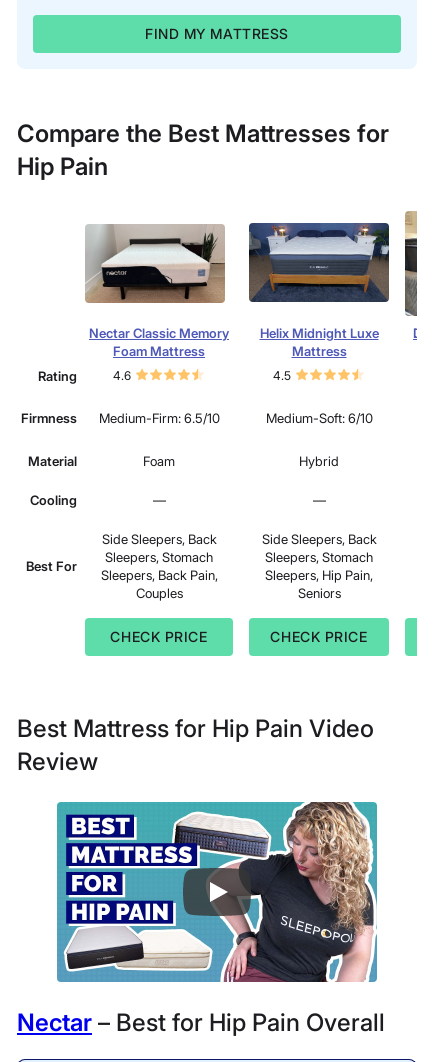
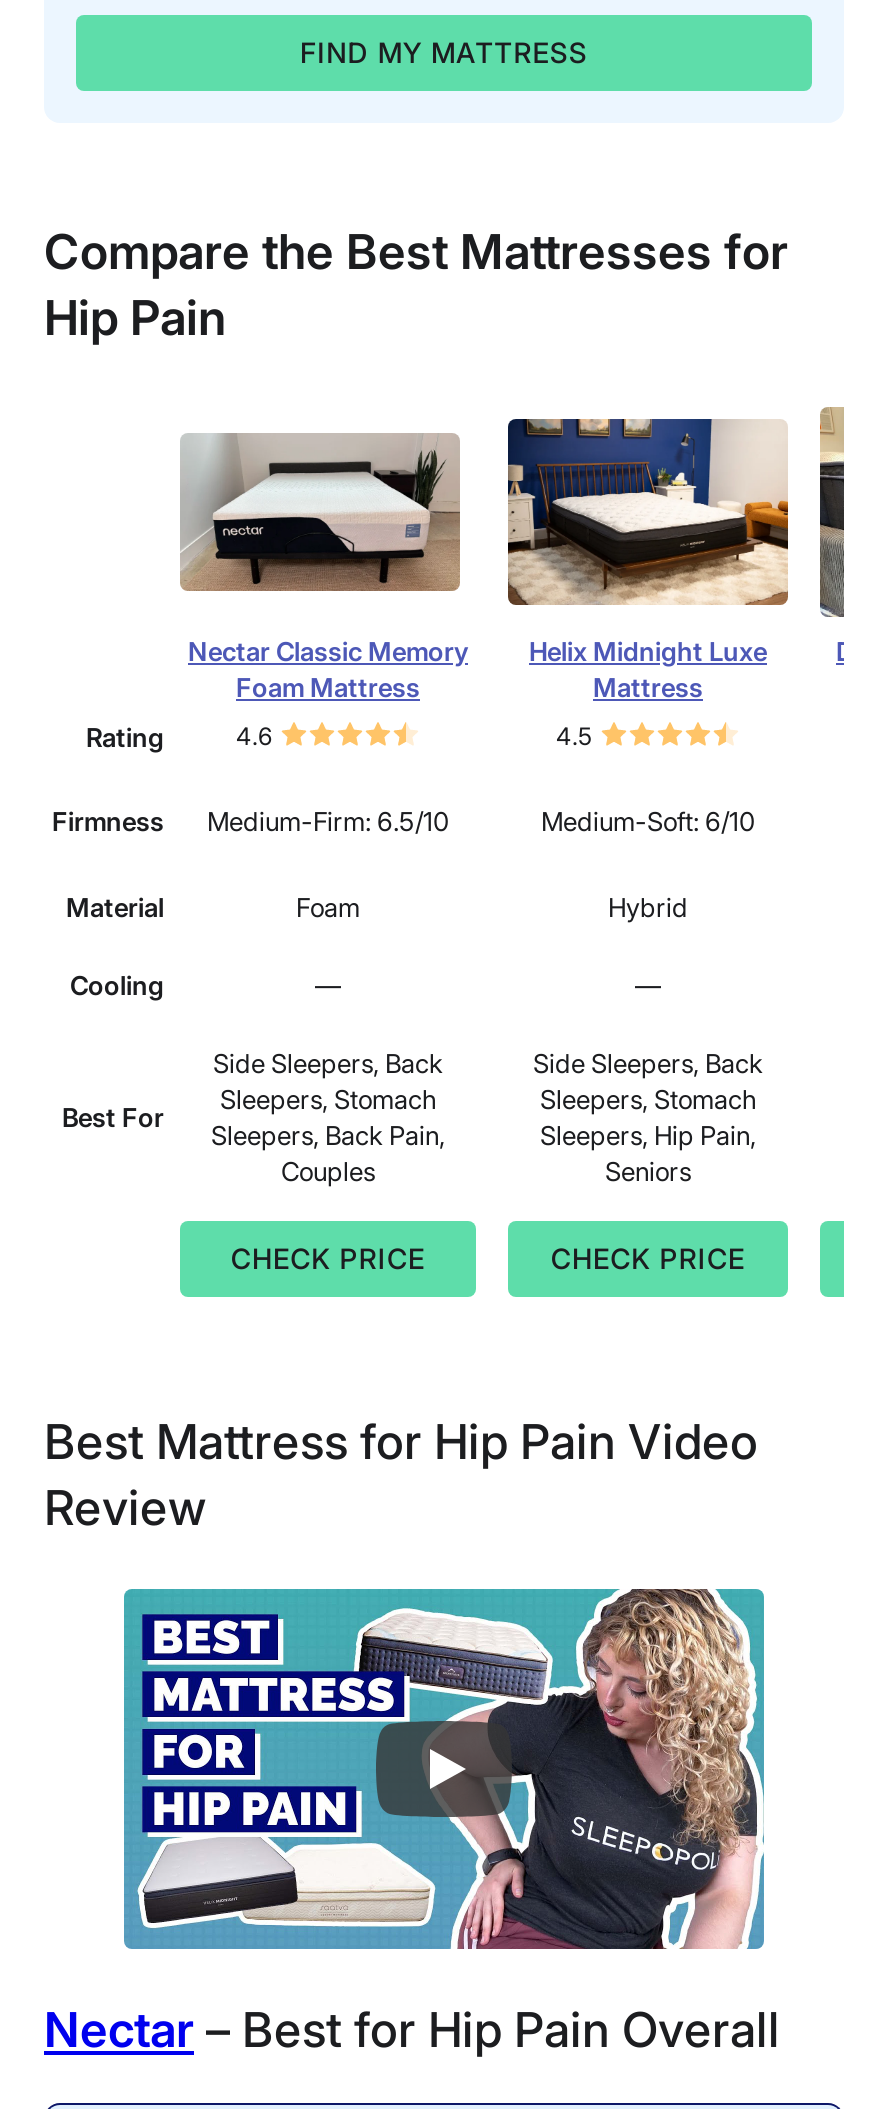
- [image]
+ [image]
